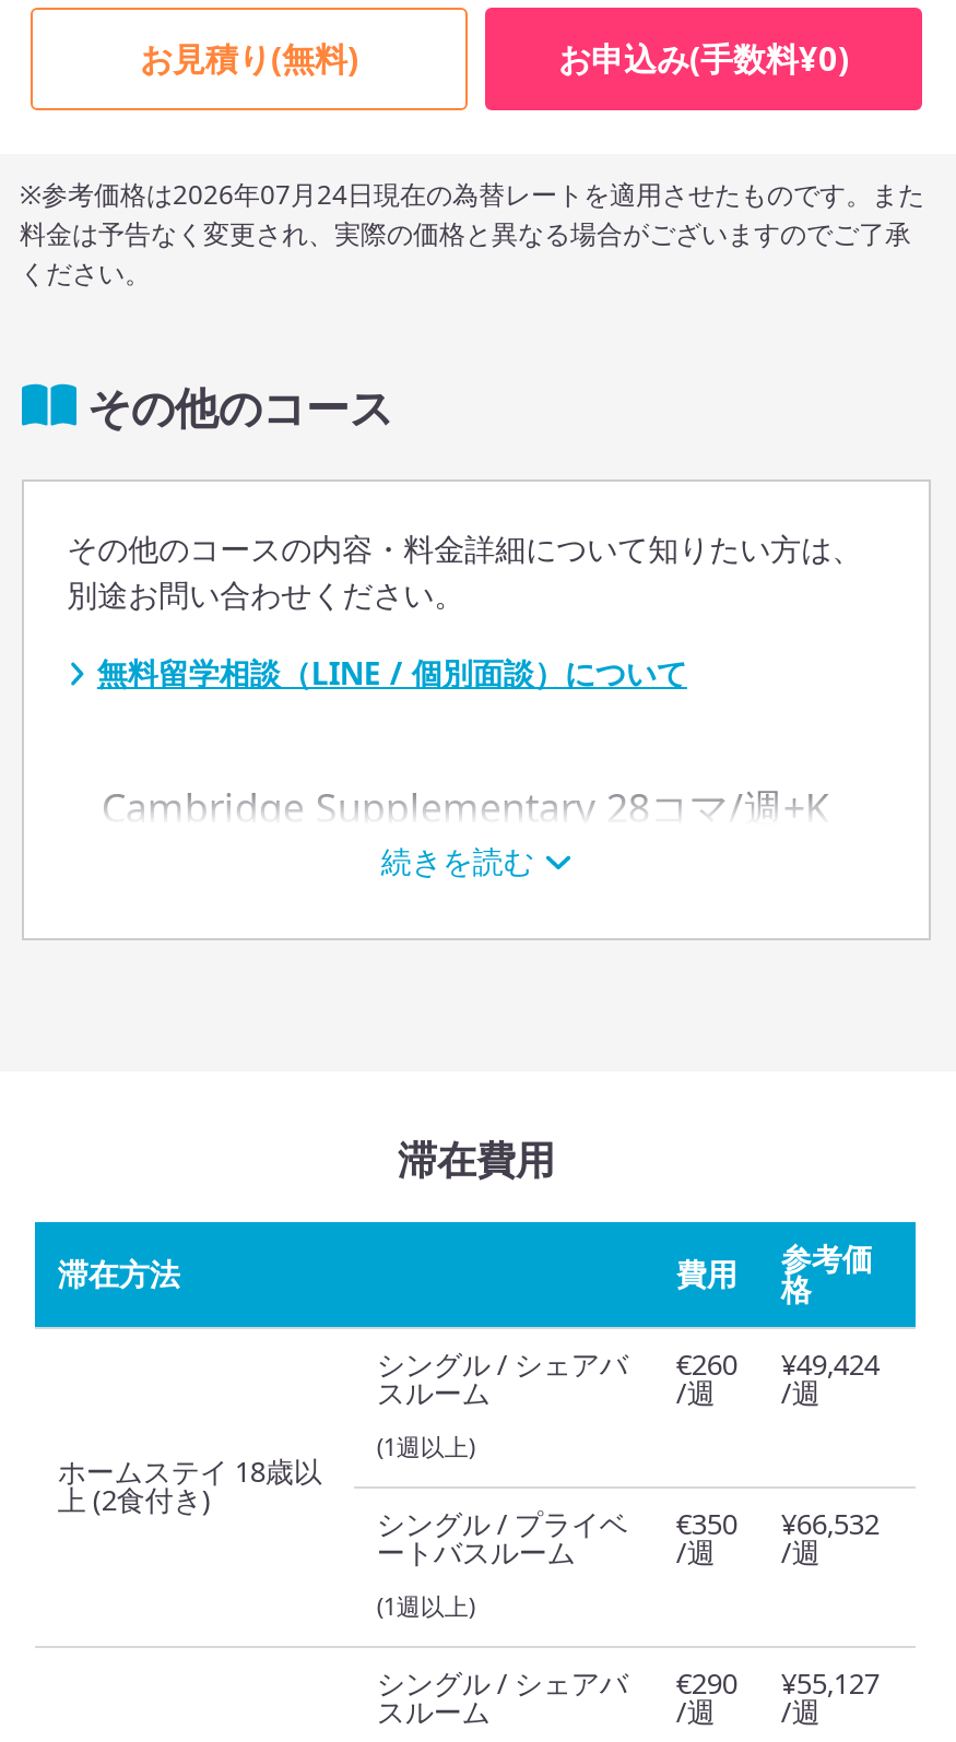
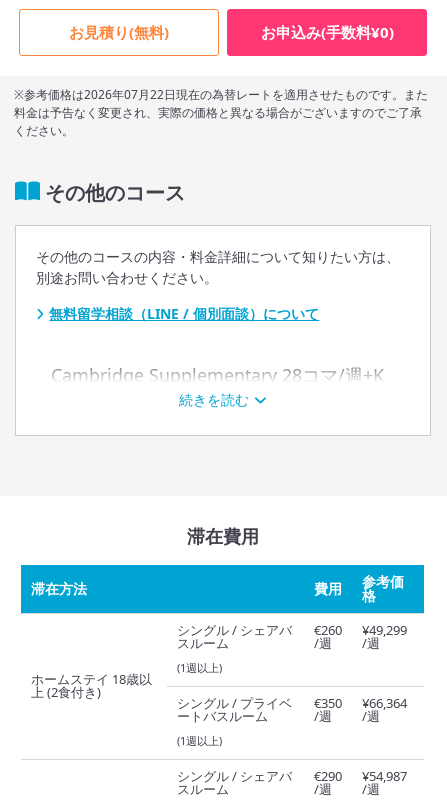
- ※参考価格は2026年07月24日現在の為替レートを適用させたものです。また
+ ※参考価格は2026年07月22日現在の為替レートを適用させたものです。また

- シングル / シェアバ €260 ¥49,424
+ シングル / シェアバ €260 ¥49,299

- シングル / プライベ €350 ¥66,532
+ シングル / プライベ €350 ¥66,364

- シングル / シェアバ €290 ¥55,127
+ シングル / シェアバ €290 ¥54,987
